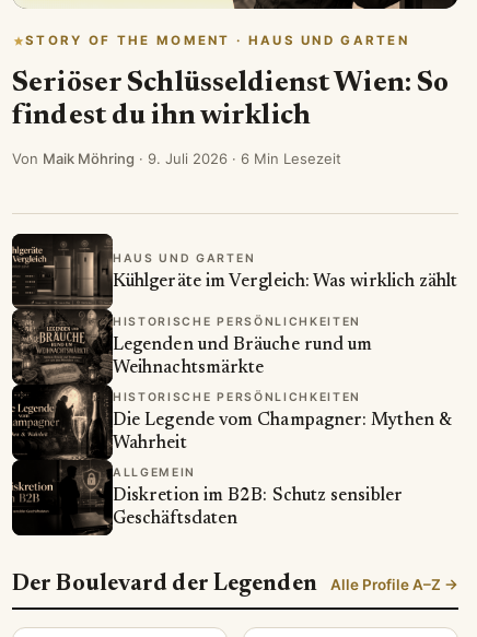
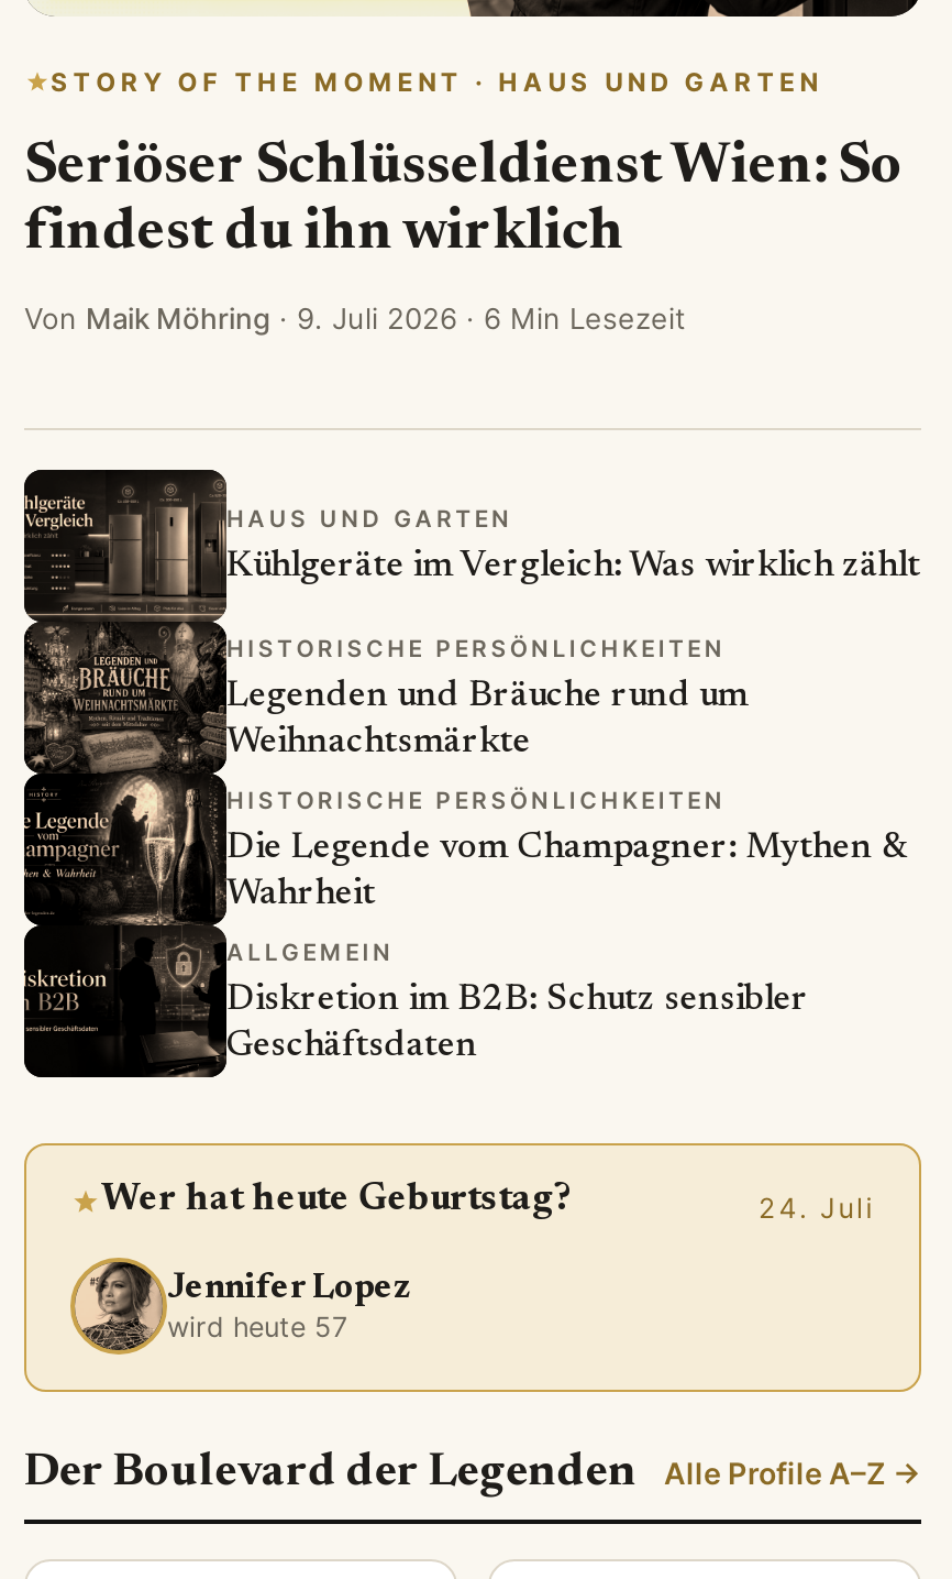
+ [image]
+ Wer hat heute Geburtstag?
+ 24. Juli
+ Jennifer Lopez
+ wird heute 57
